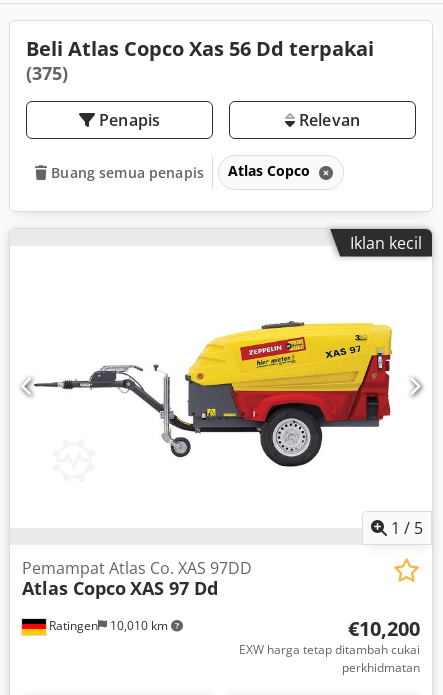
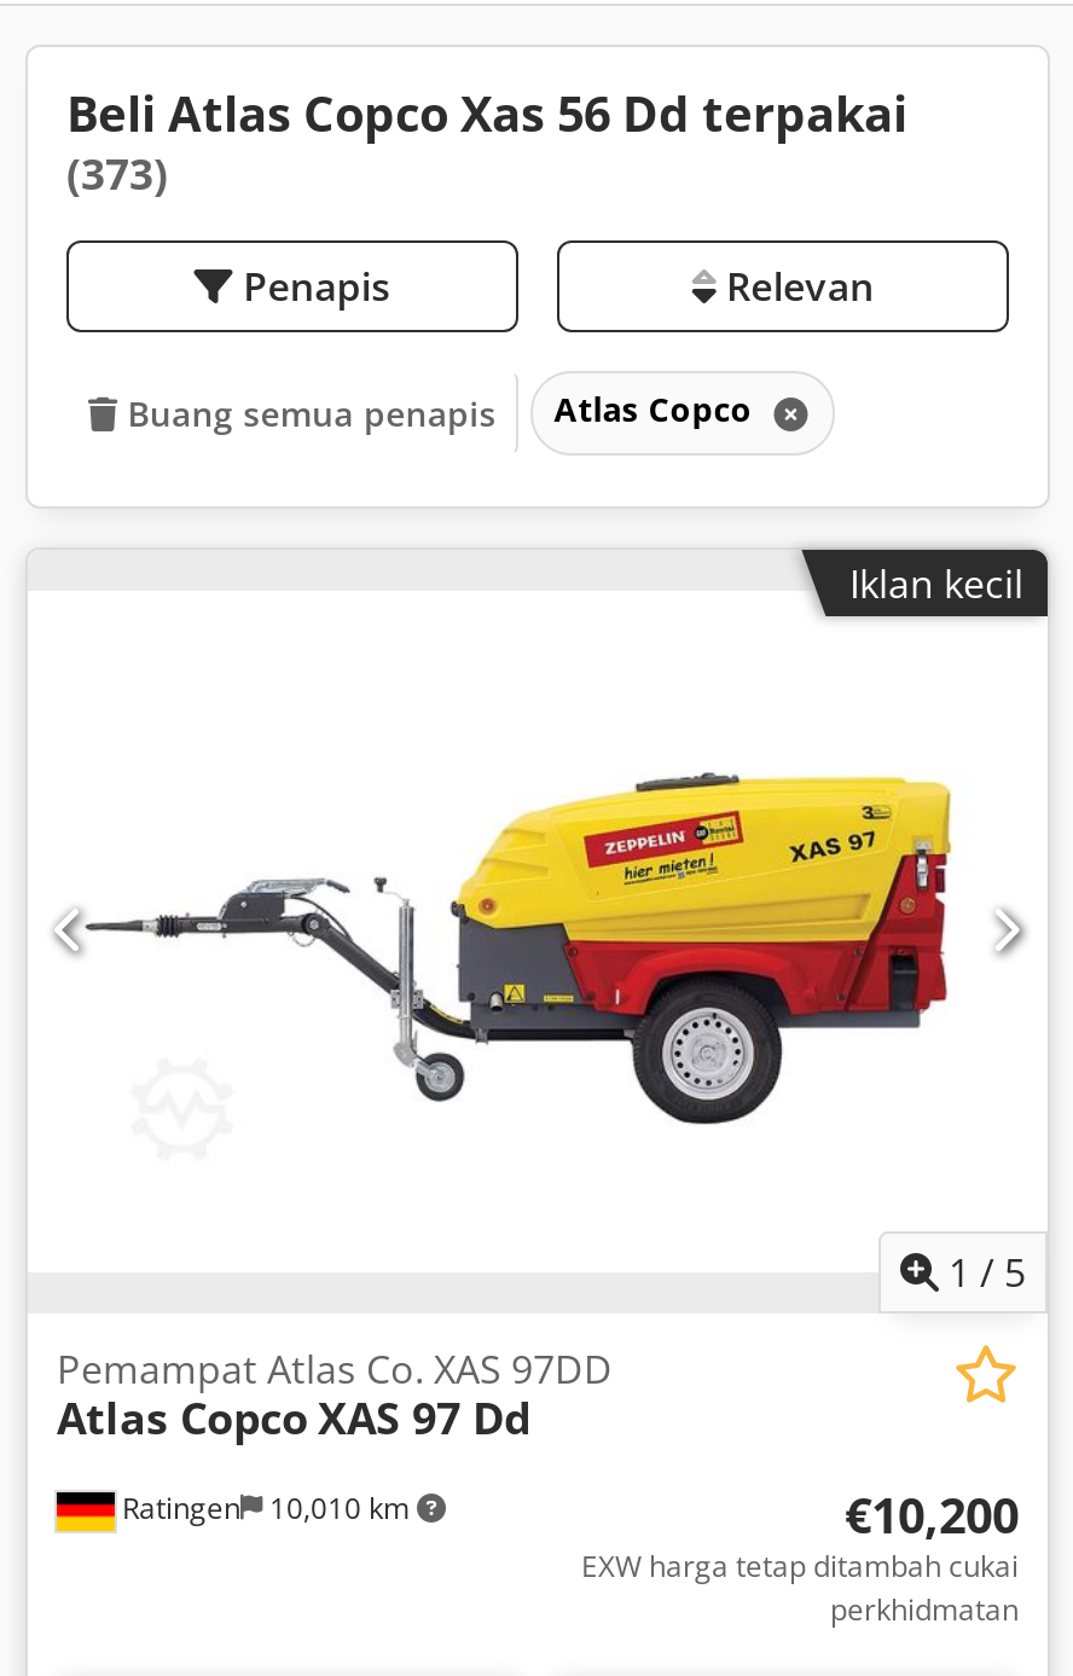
- (375)
+ (373)
